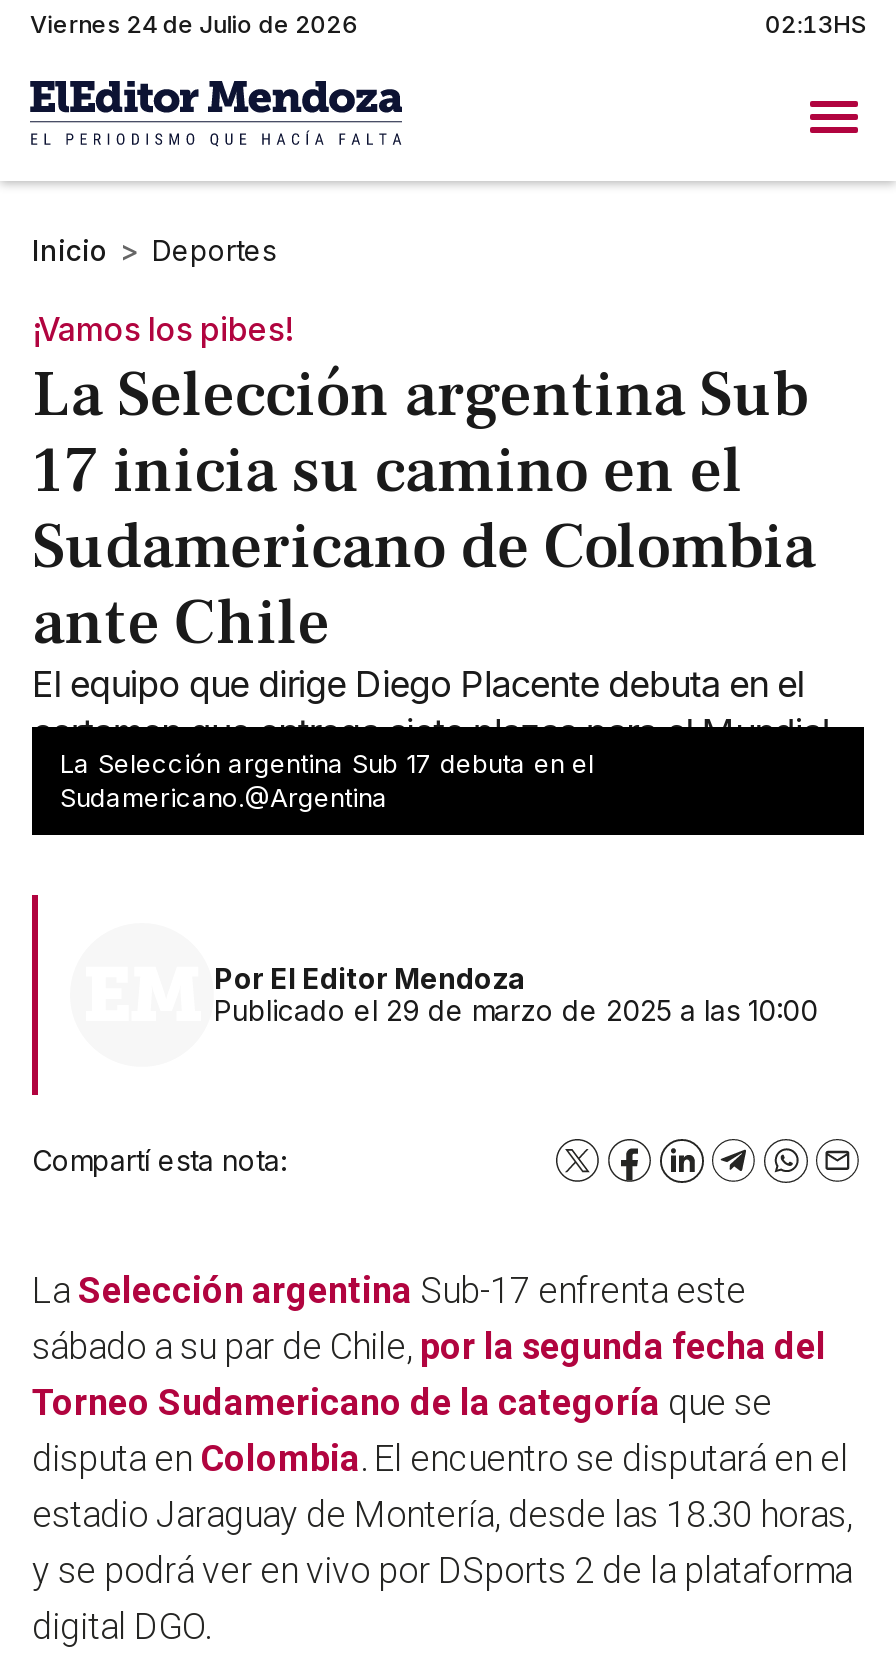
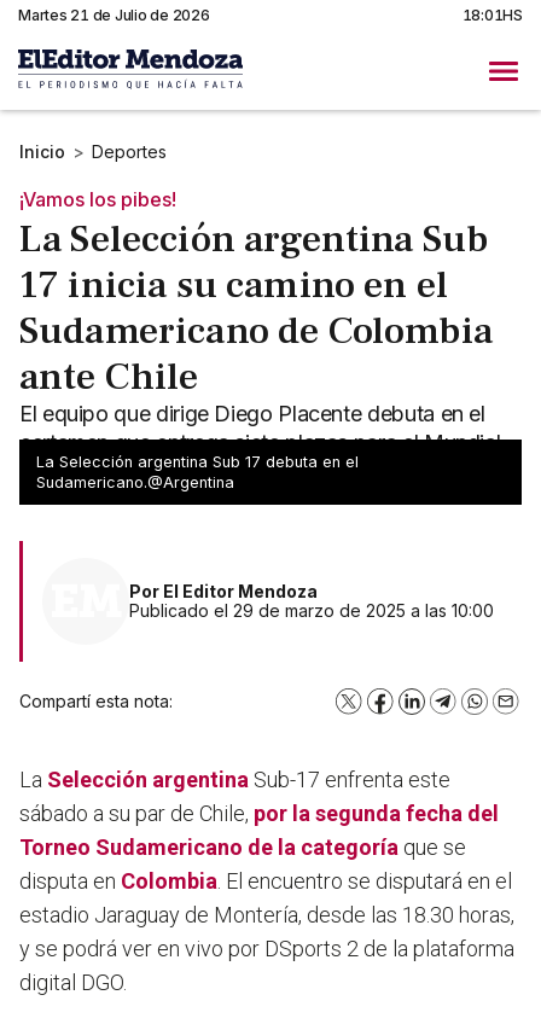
- Viernes 24 de Julio de 2026
- 02:13HS
+ Martes 21 de Julio de 2026
+ 18:01HS
